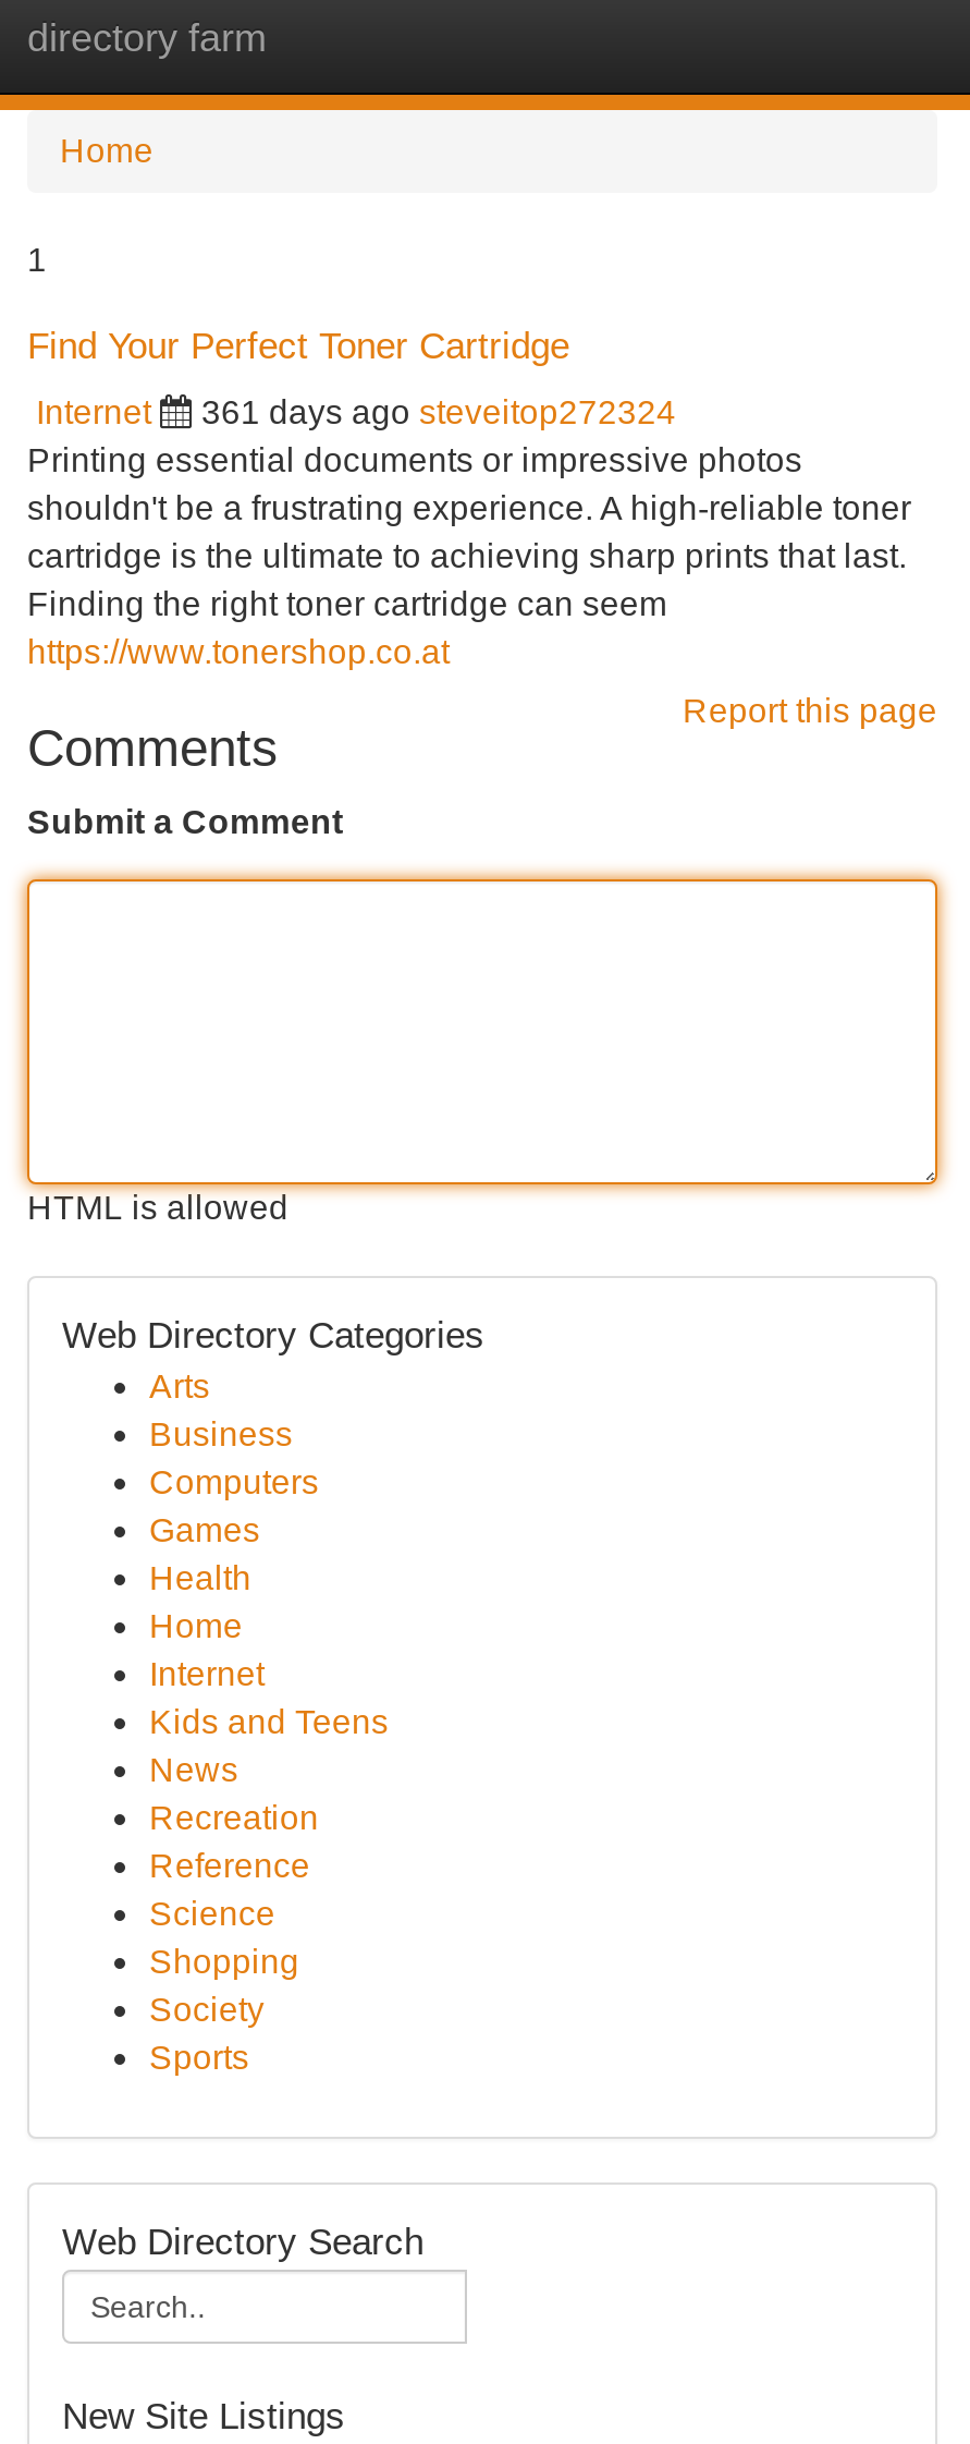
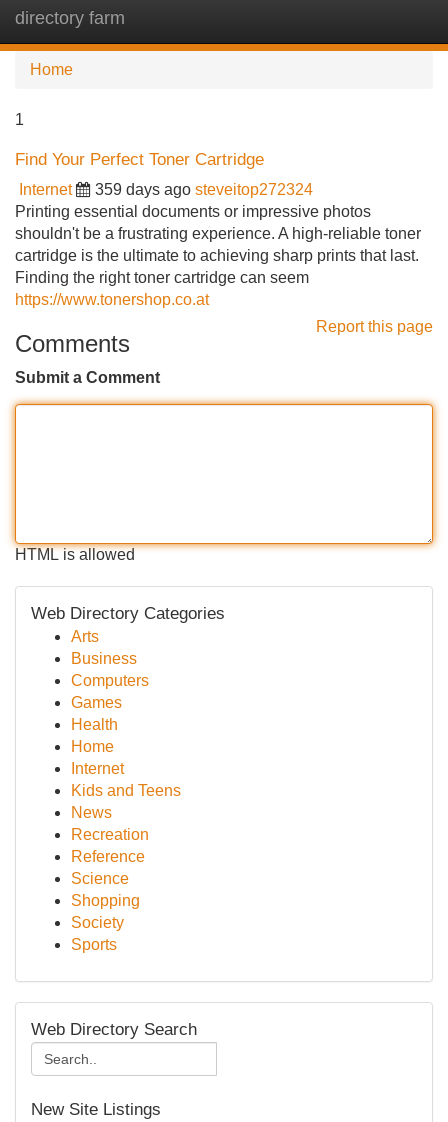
- 361 days ago steveitop272324
+ 359 days ago steveitop272324
